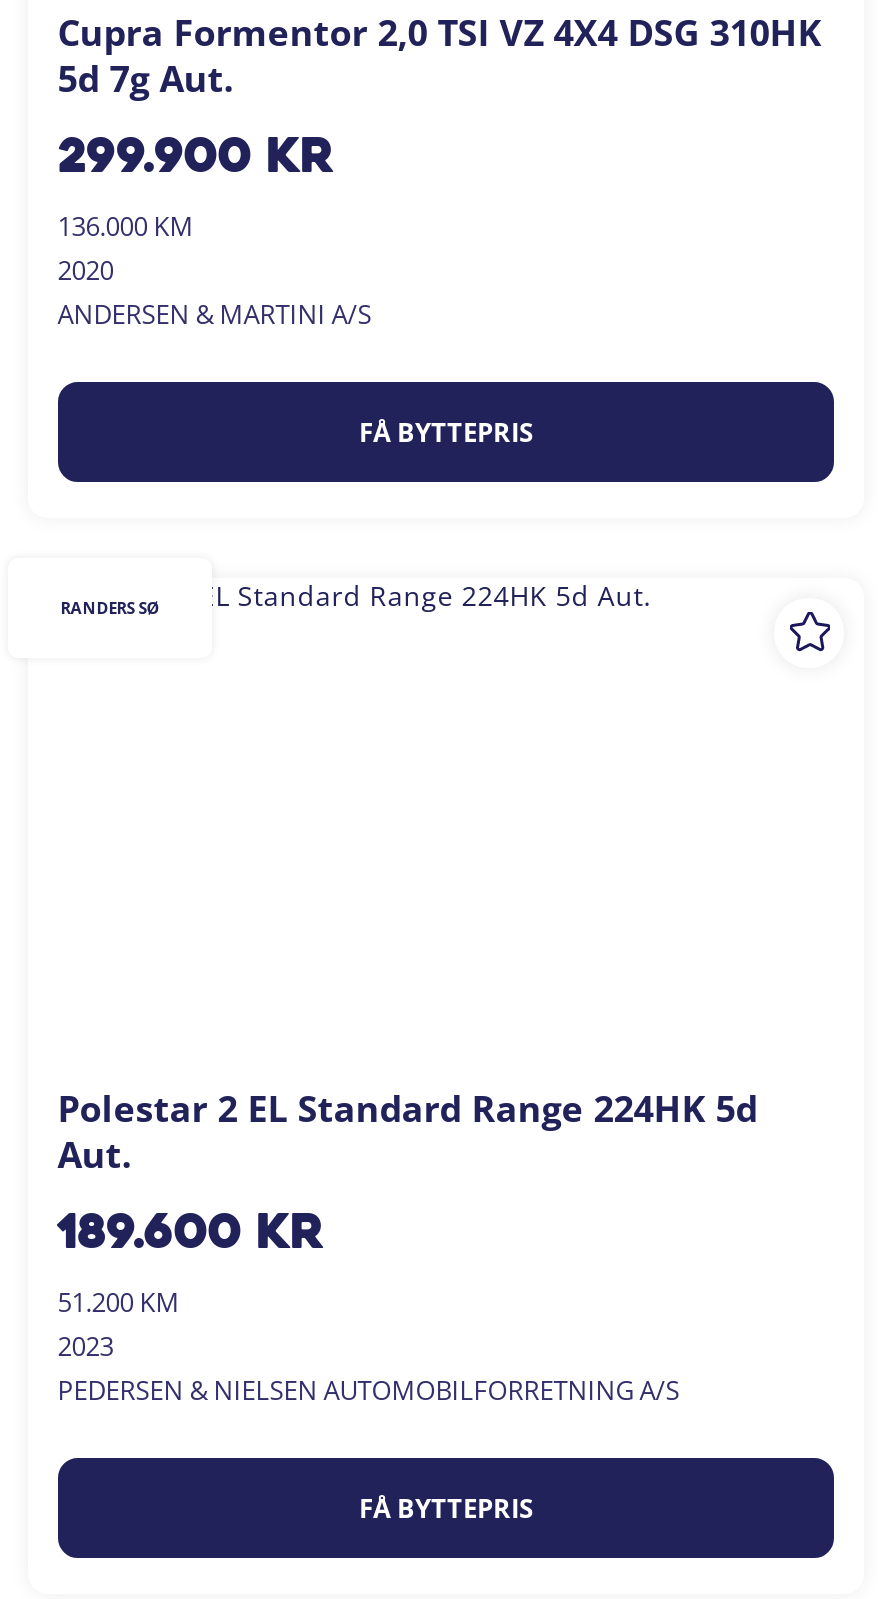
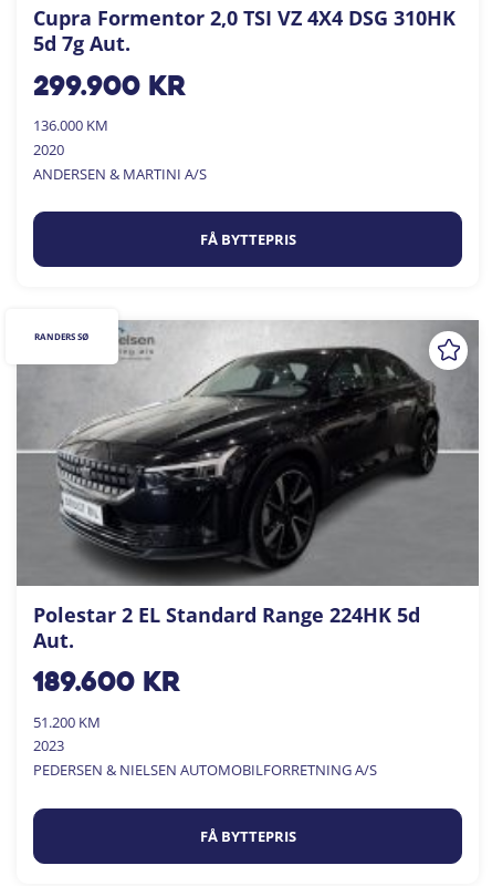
+ [image]
